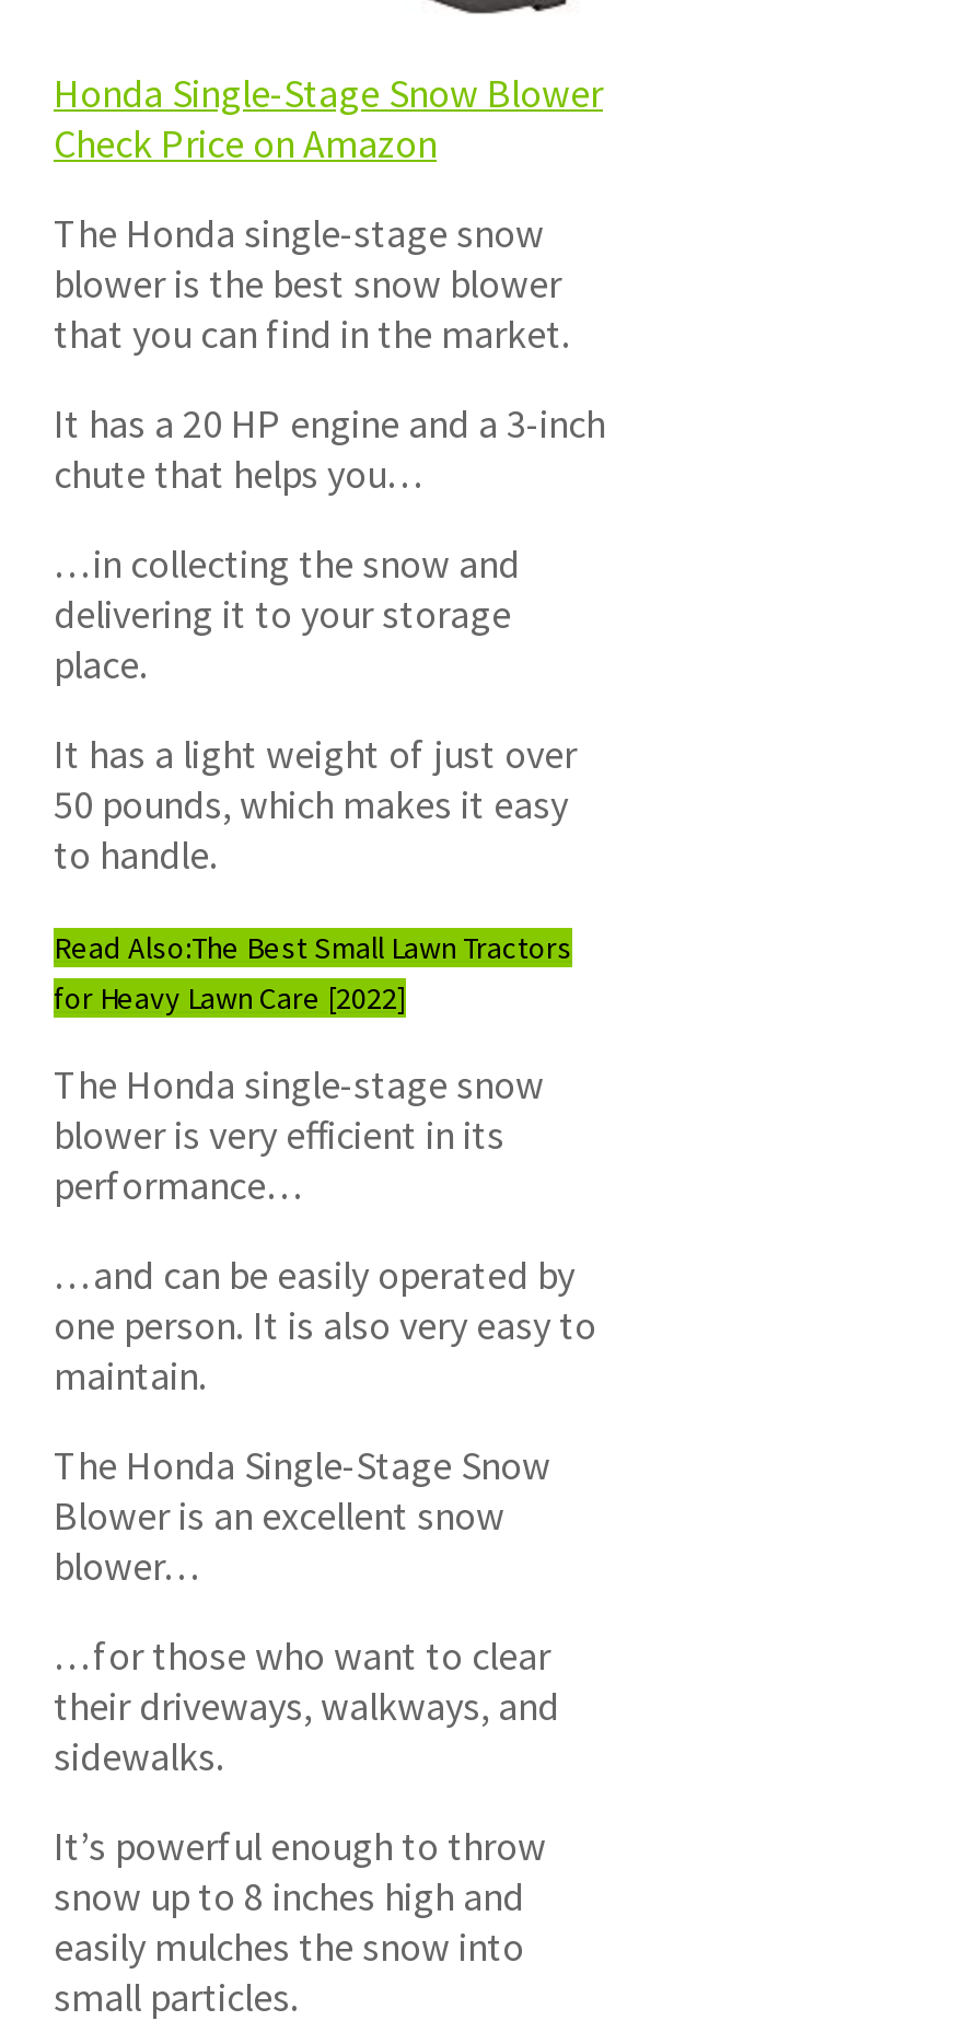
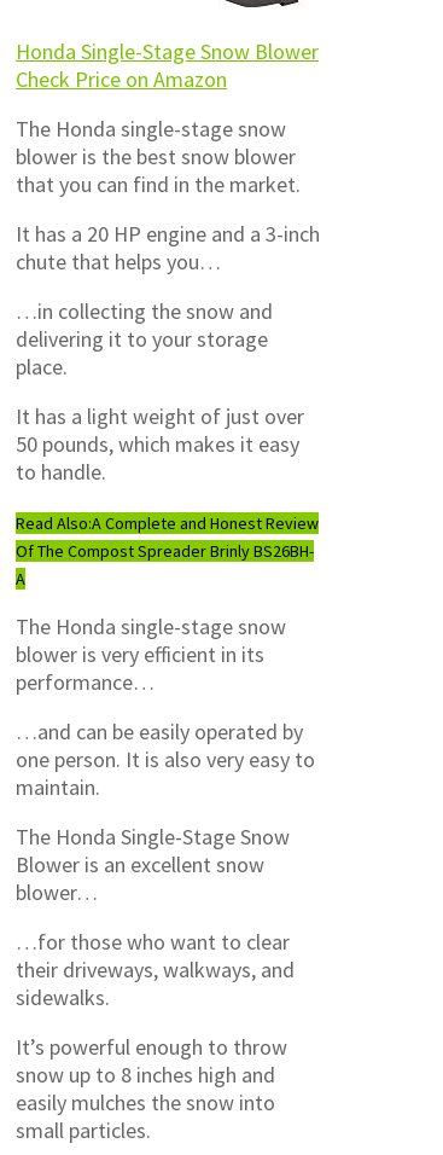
- Read Also:The Best Small Lawn Tractors
- for Heavy Lawn Care [2022]
+ Read Also:A Complete and Honest Review
+ Of The Compost Spreader Brinly BS26BH-
+ A
